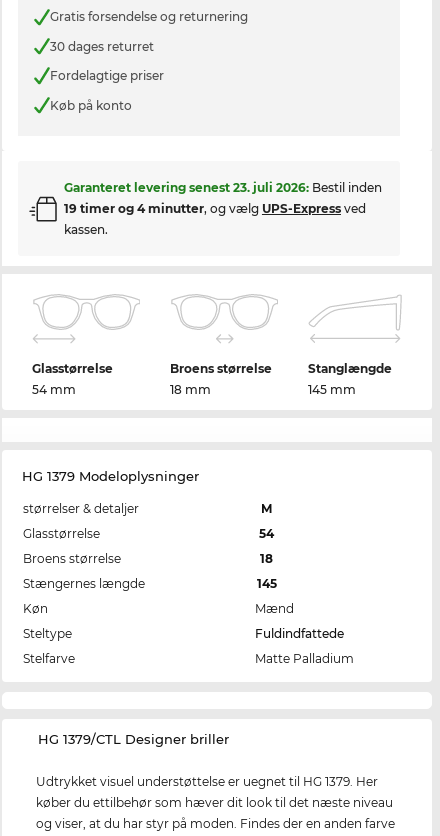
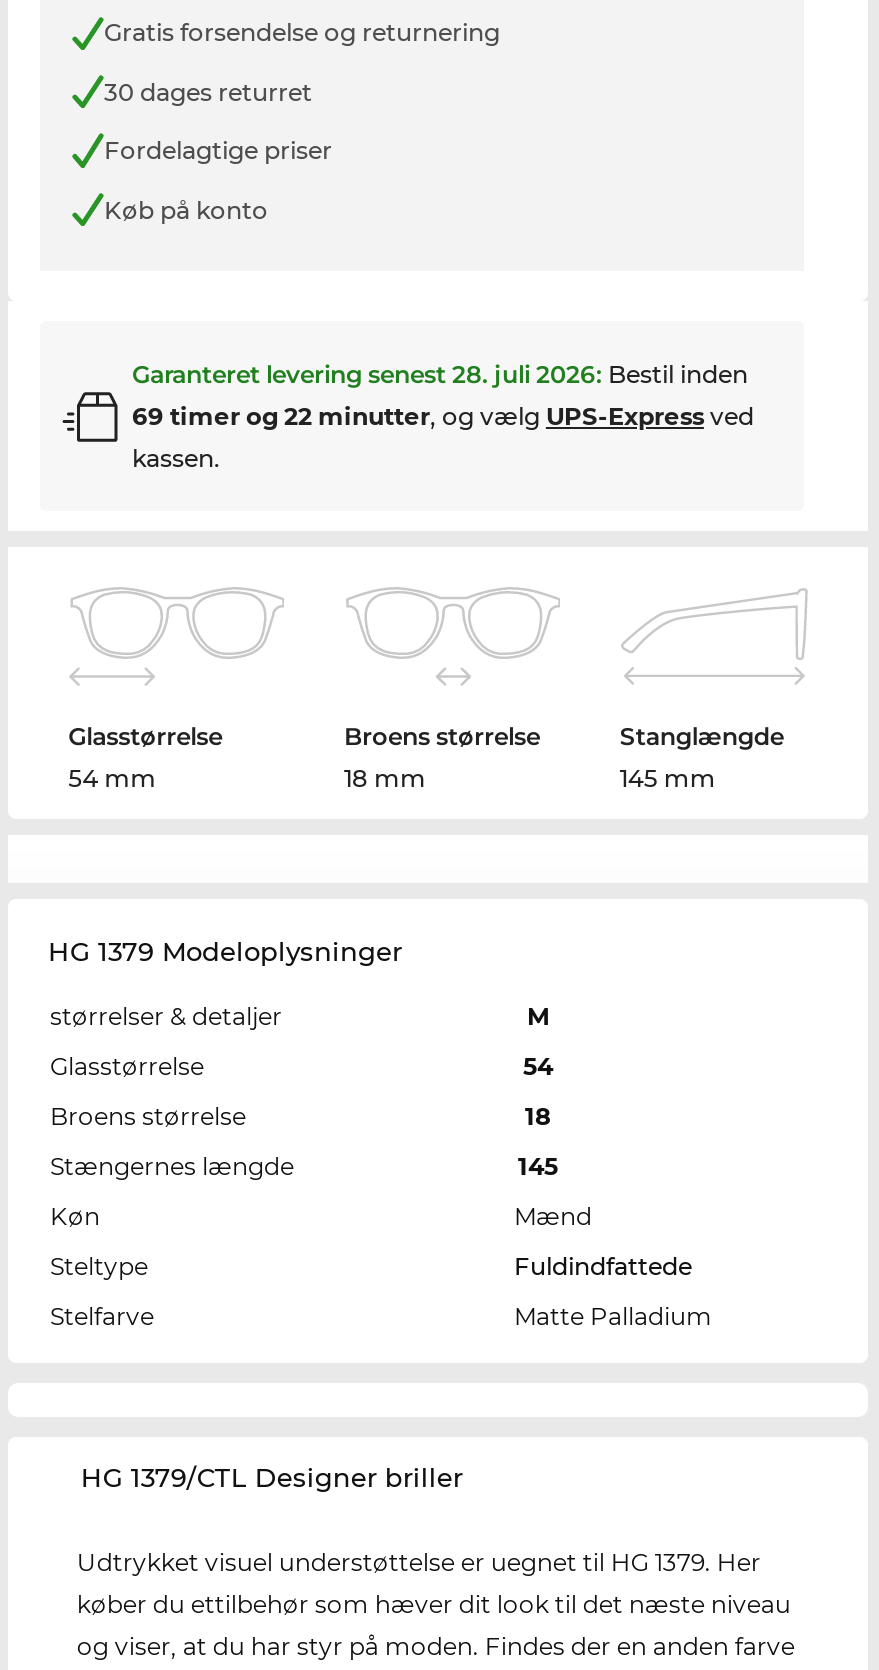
- Garanteret levering senest 23. juli 2026: Bestil inden
+ Garanteret levering senest 28. juli 2026: Bestil inden

- 19 timer og 4 minutter, og vælg UPS-Express ved
+ 69 timer og 22 minutter, og vælg UPS-Express ved
